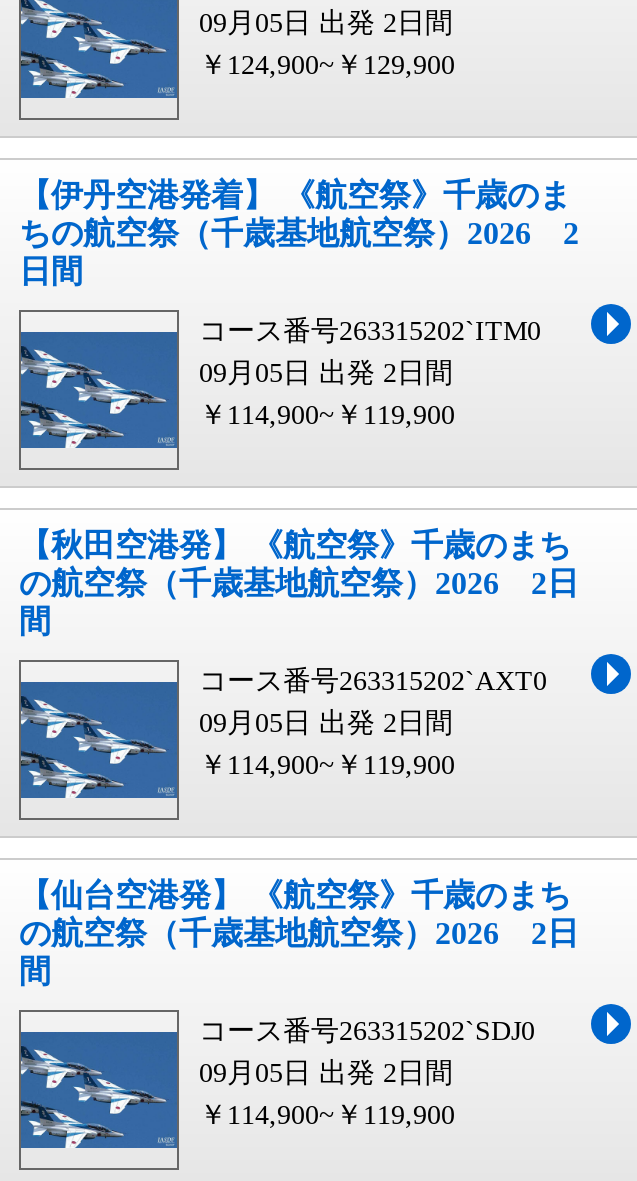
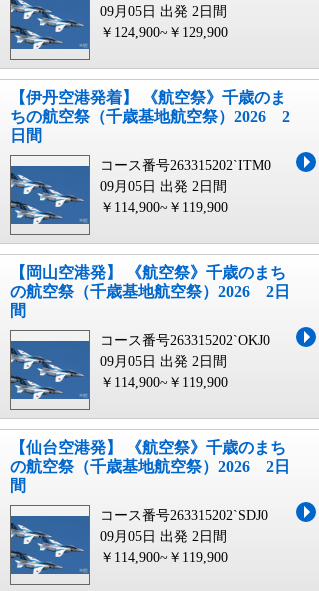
- 【秋田空港発】 《航空祭》千歳のまち
+ 【岡山空港発】 《航空祭》千歳のまち

- コース番号263315202`AXT0
+ コース番号263315202`OKJ0
